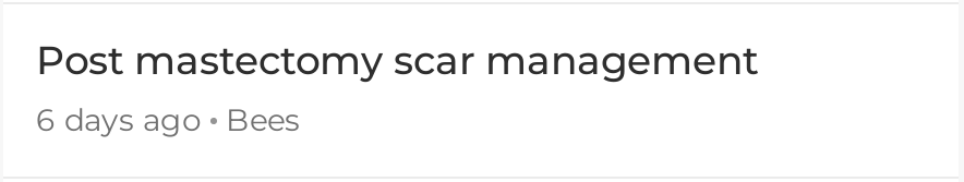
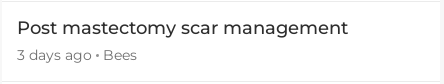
- 6 days ago Bees
+ 3 days ago Bees
